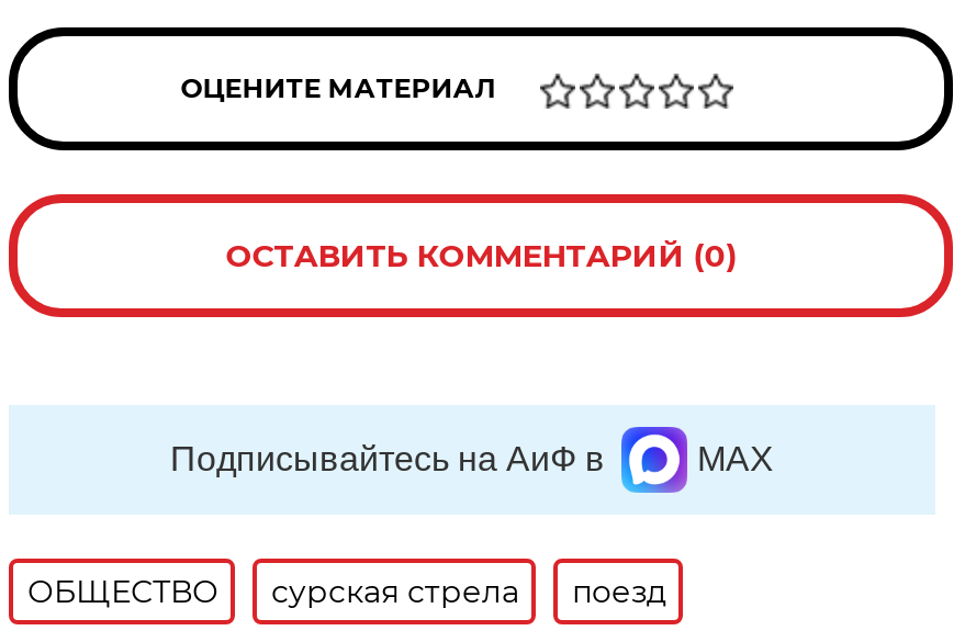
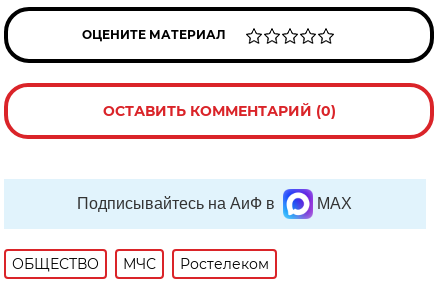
- сурская стрела
- поезд
+ МЧС
+ Ростелеком
